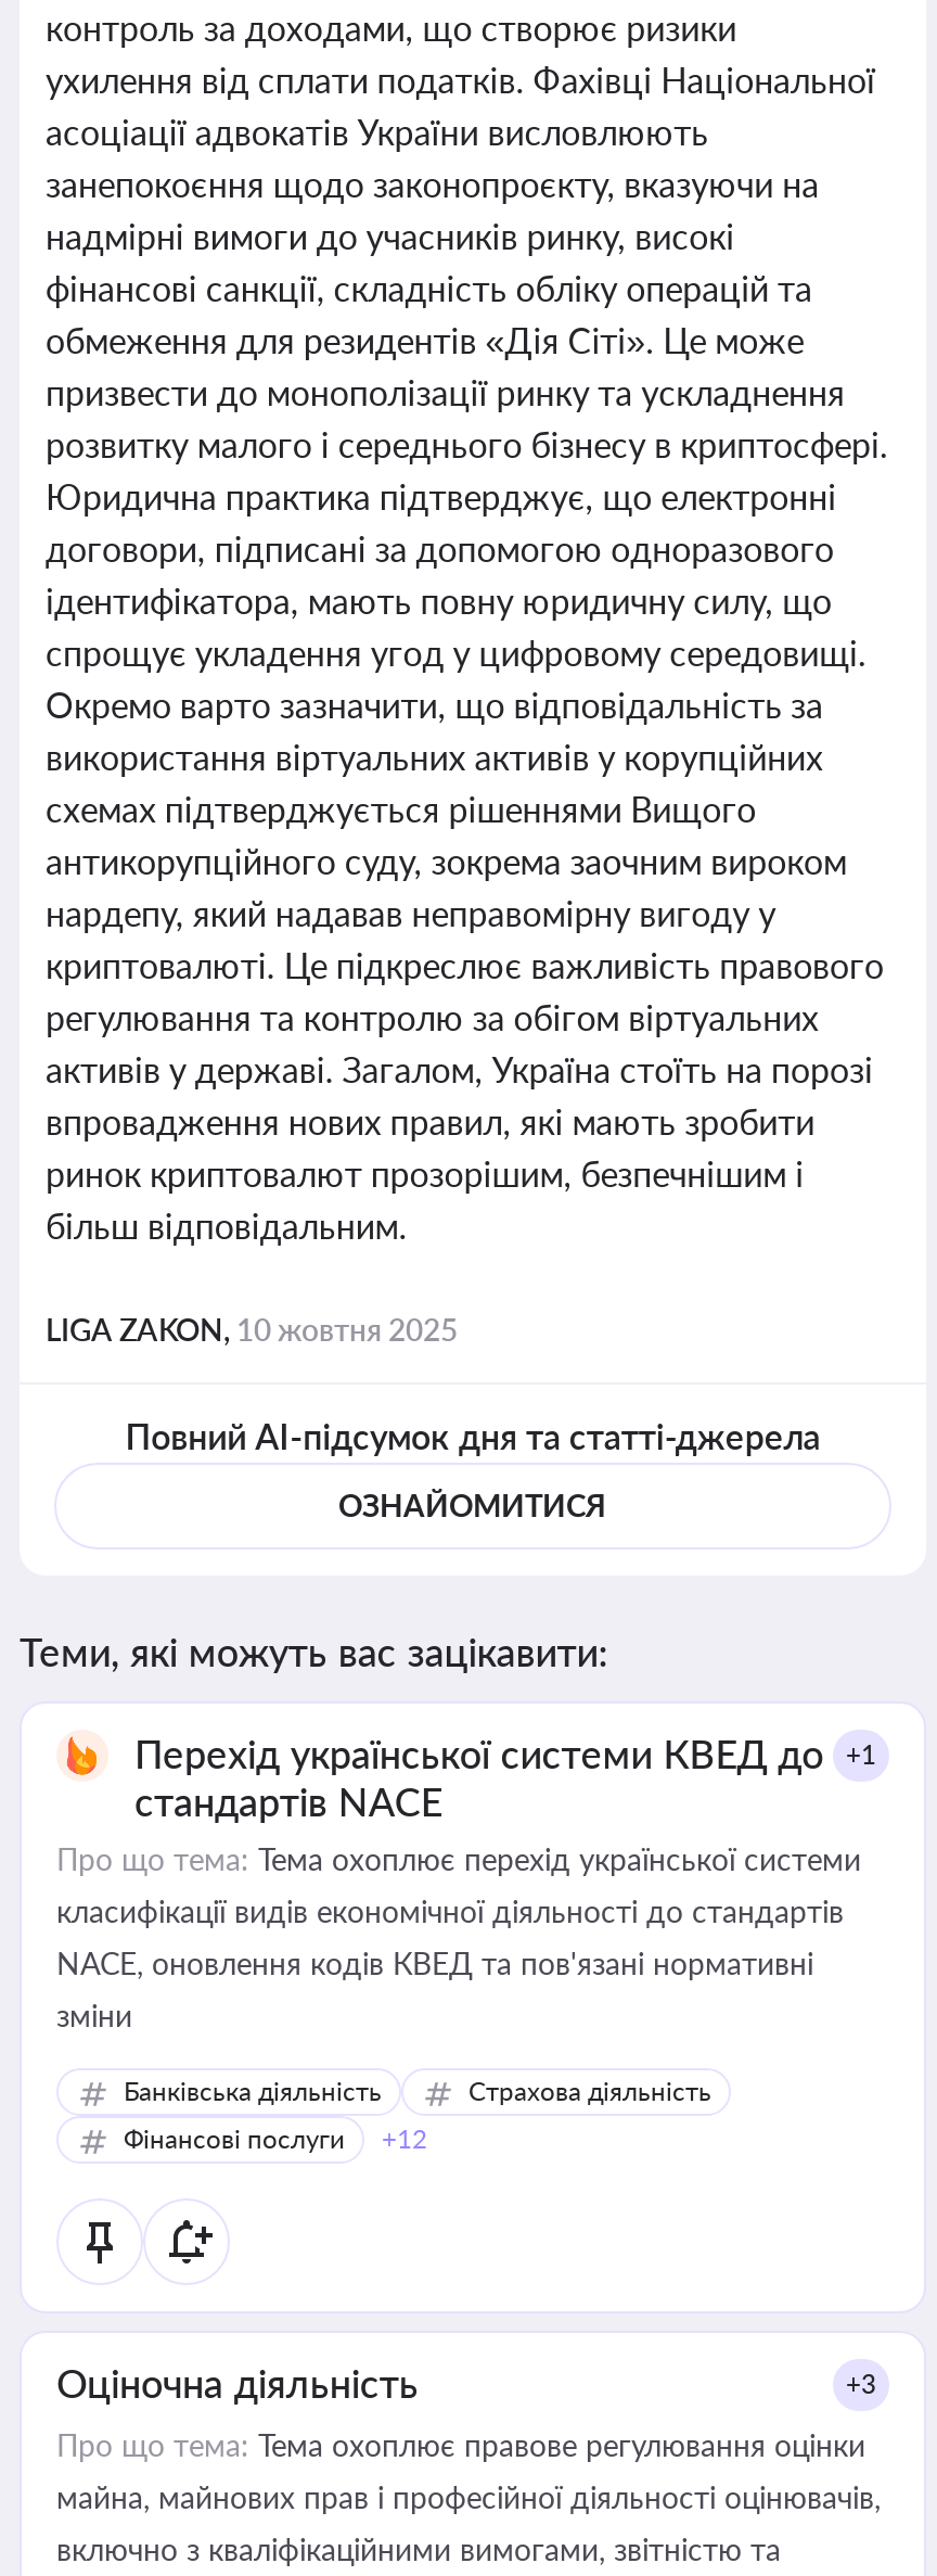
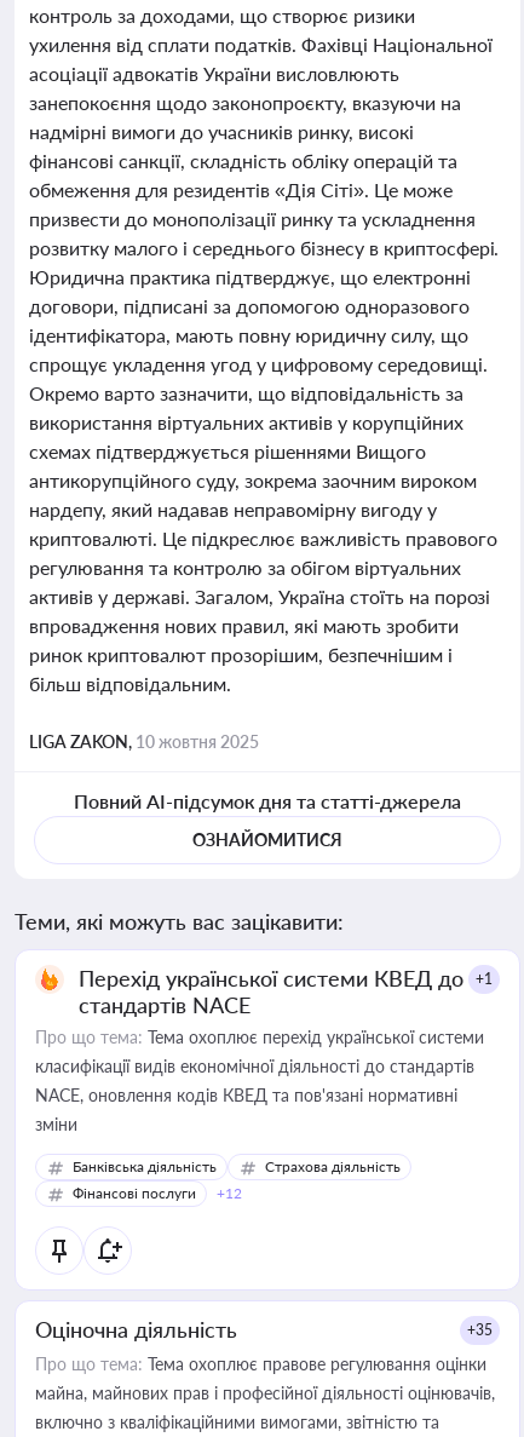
- +3
+ +35
